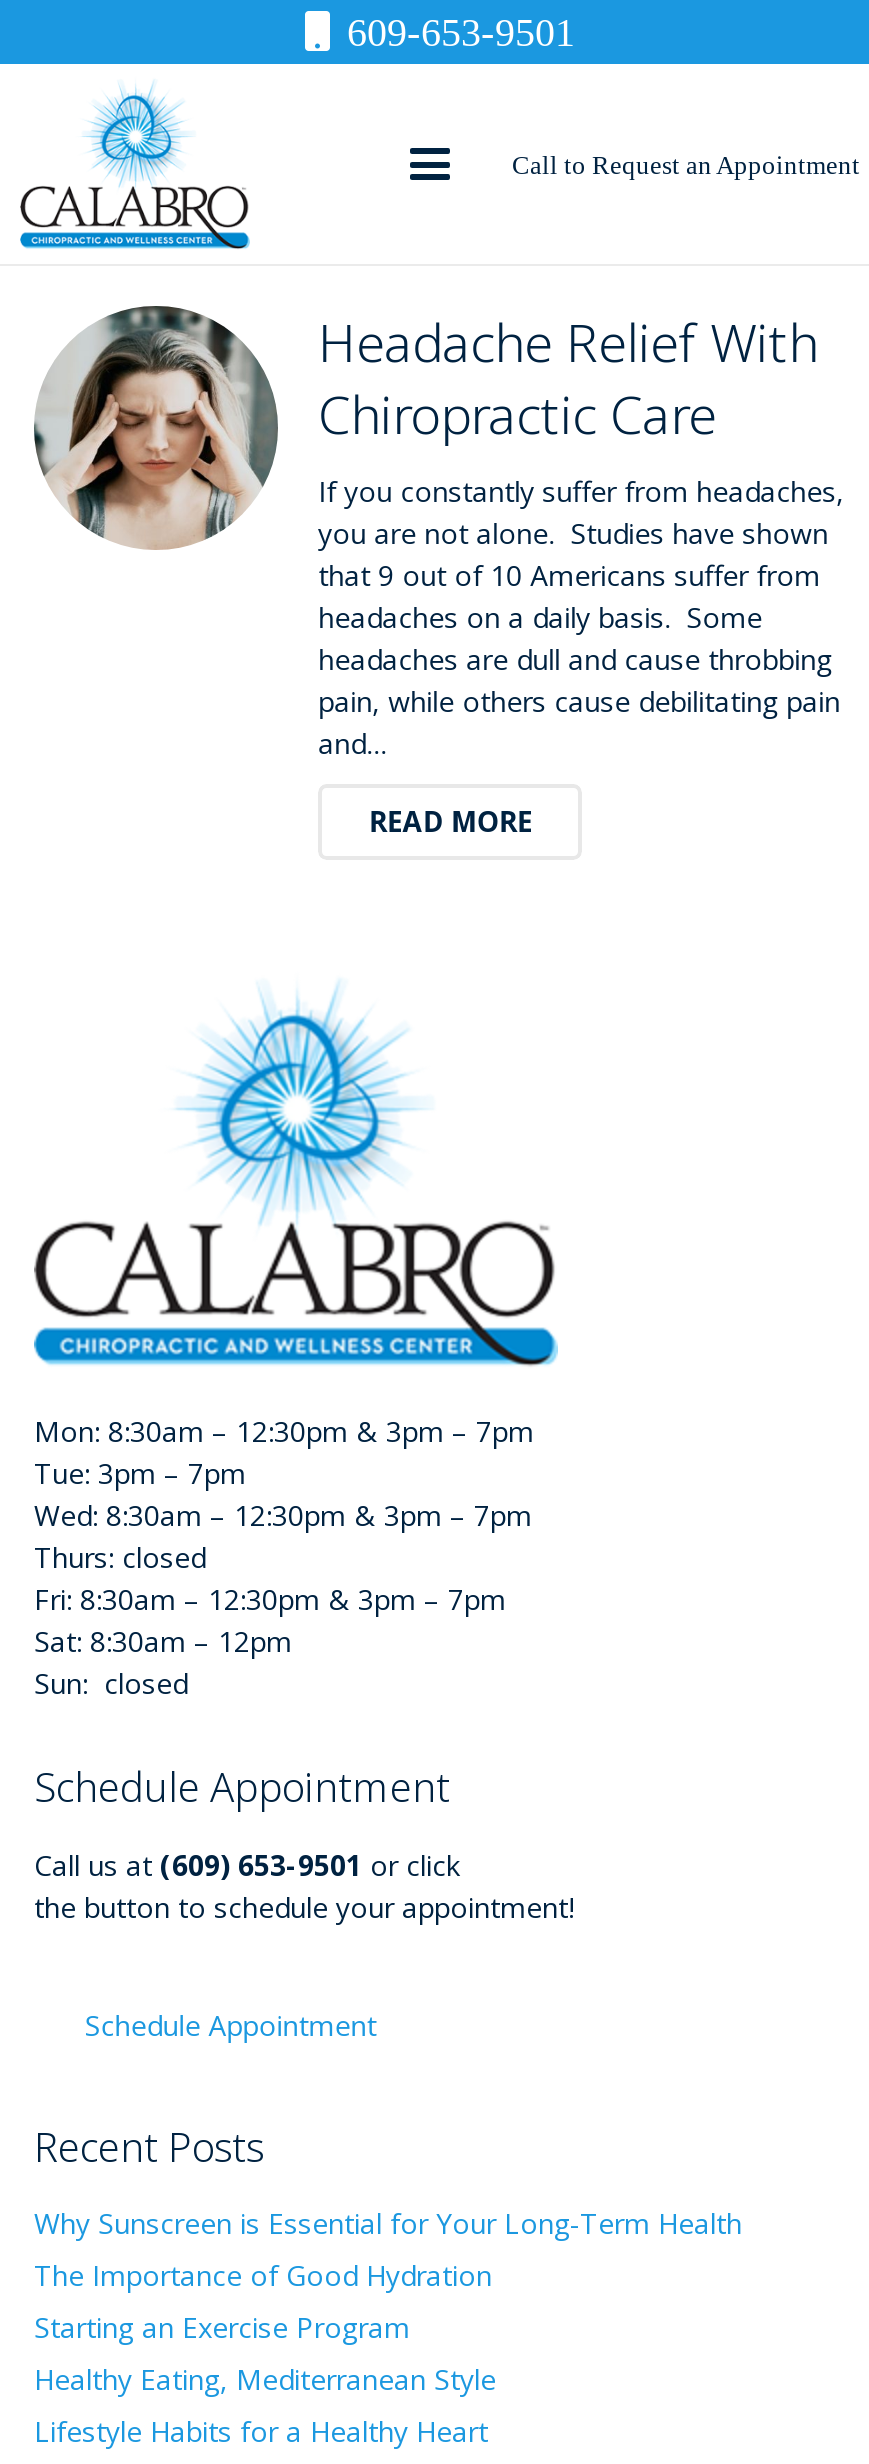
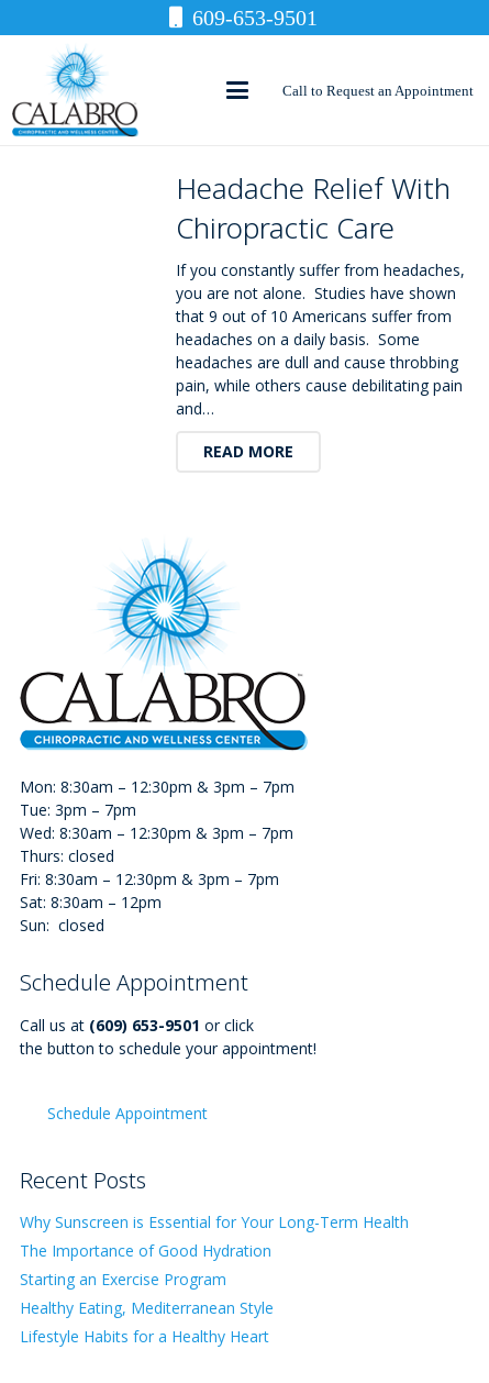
- [image]
